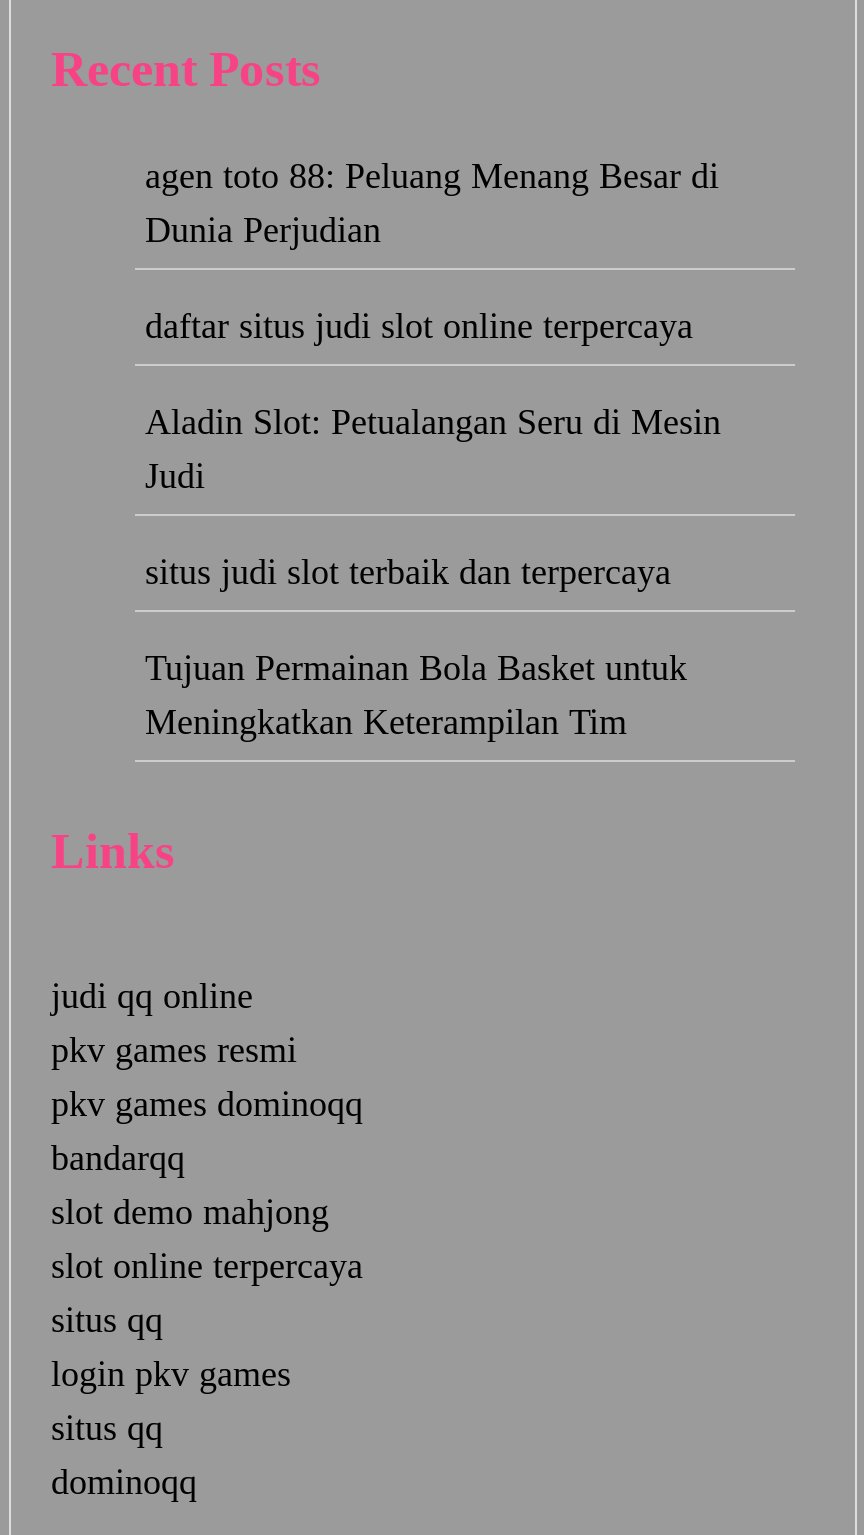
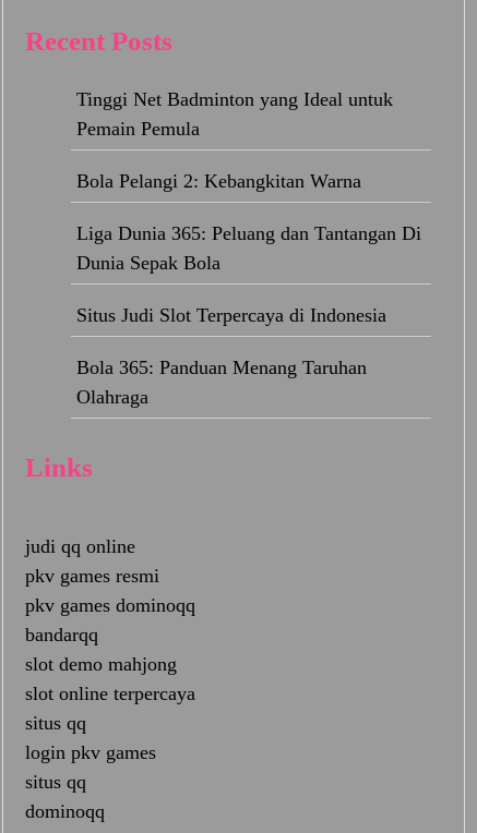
- agen toto 88: Peluang Menang Besar di
- Dunia Perjudian
+ Tinggi Net Badminton yang Ideal untuk
+ Pemain Pemula

- daftar situs judi slot online terpercaya
+ Bola Pelangi 2: Kebangkitan Warna

- Aladin Slot: Petualangan Seru di Mesin
- Judi
+ Liga Dunia 365: Peluang dan Tantangan Di
+ Dunia Sepak Bola

- situs judi slot terbaik dan terpercaya
+ Situs Judi Slot Terpercaya di Indonesia

- Tujuan Permainan Bola Basket untuk
- Meningkatkan Keterampilan Tim
+ Bola 365: Panduan Menang Taruhan
+ Olahraga
